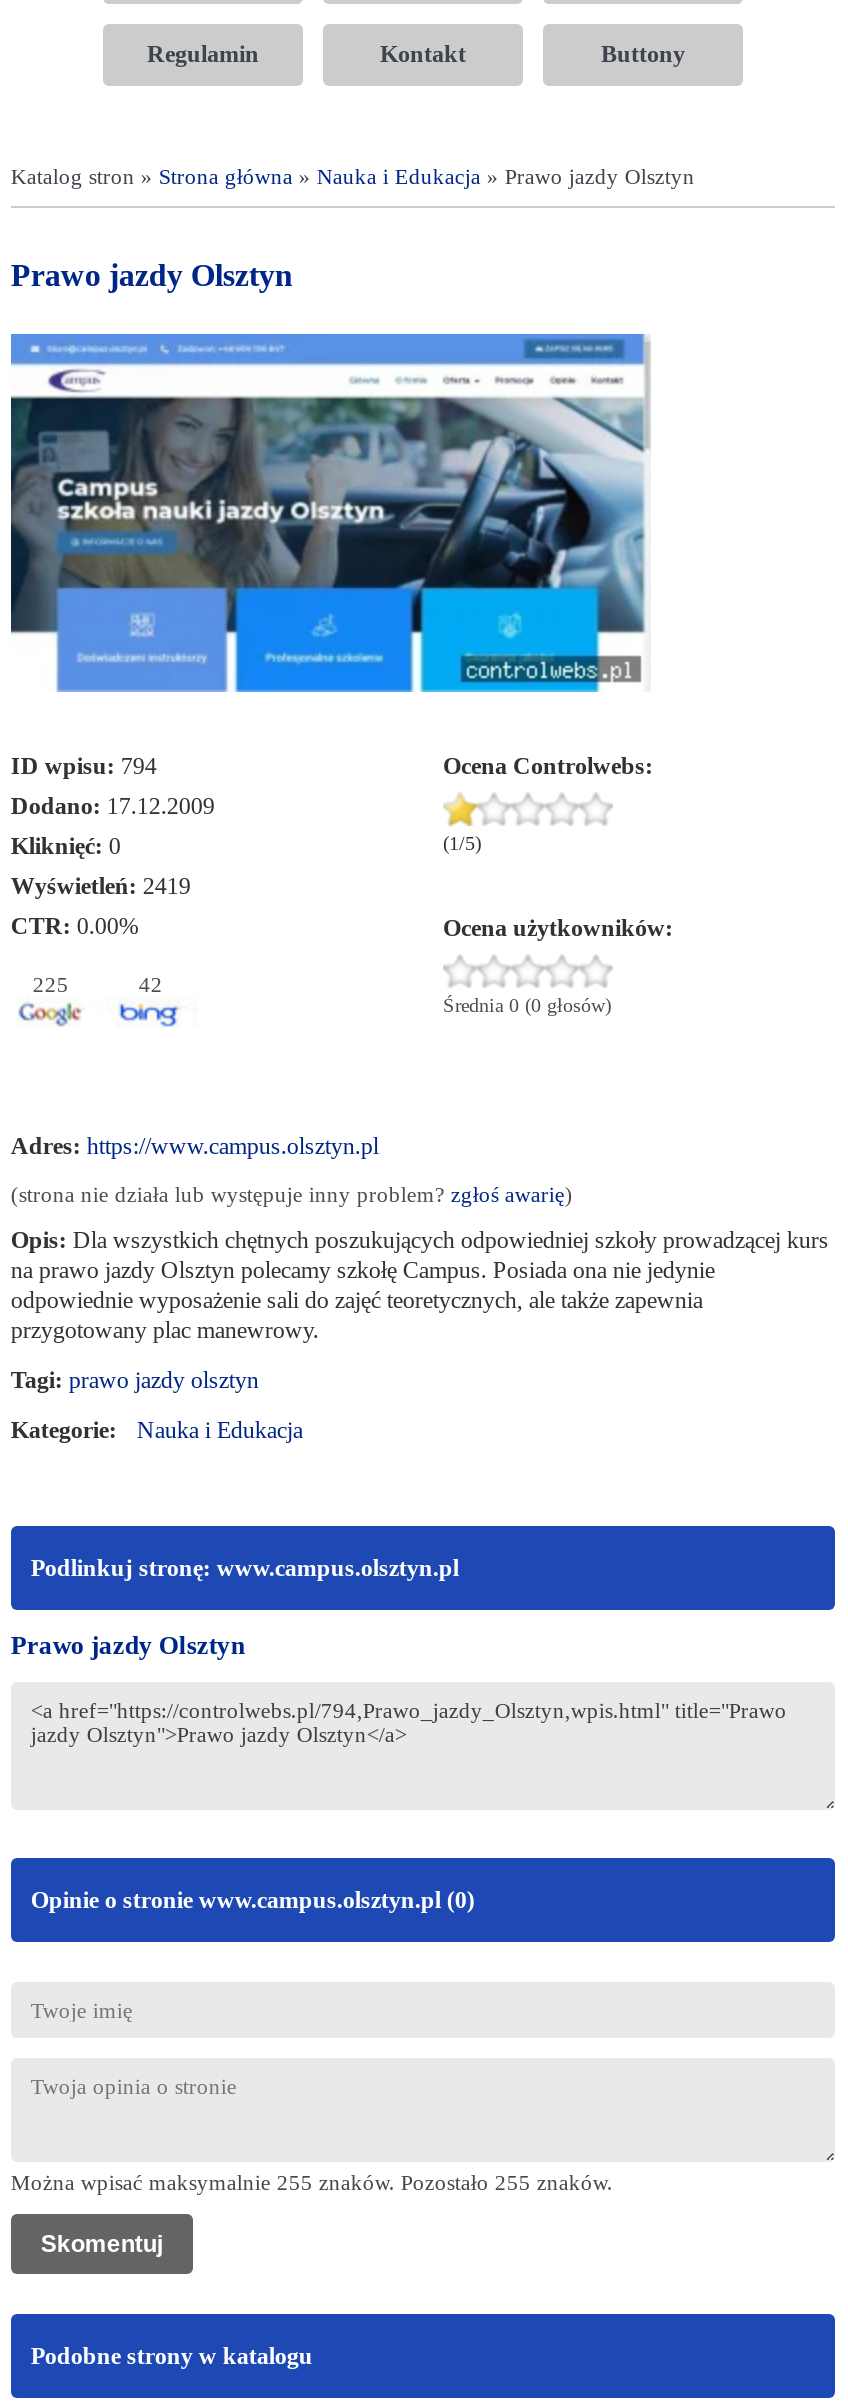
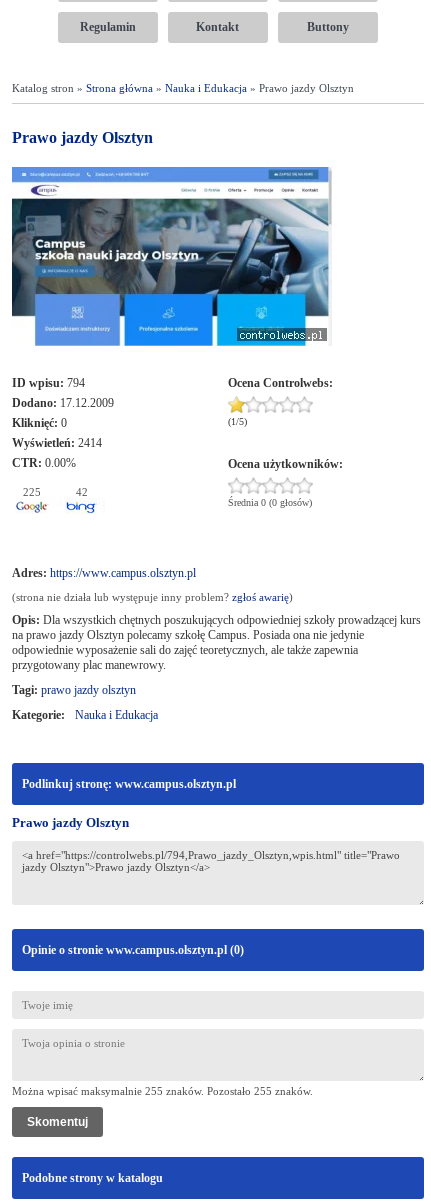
- Wyświetleń: 2419
+ Wyświetleń: 2414
